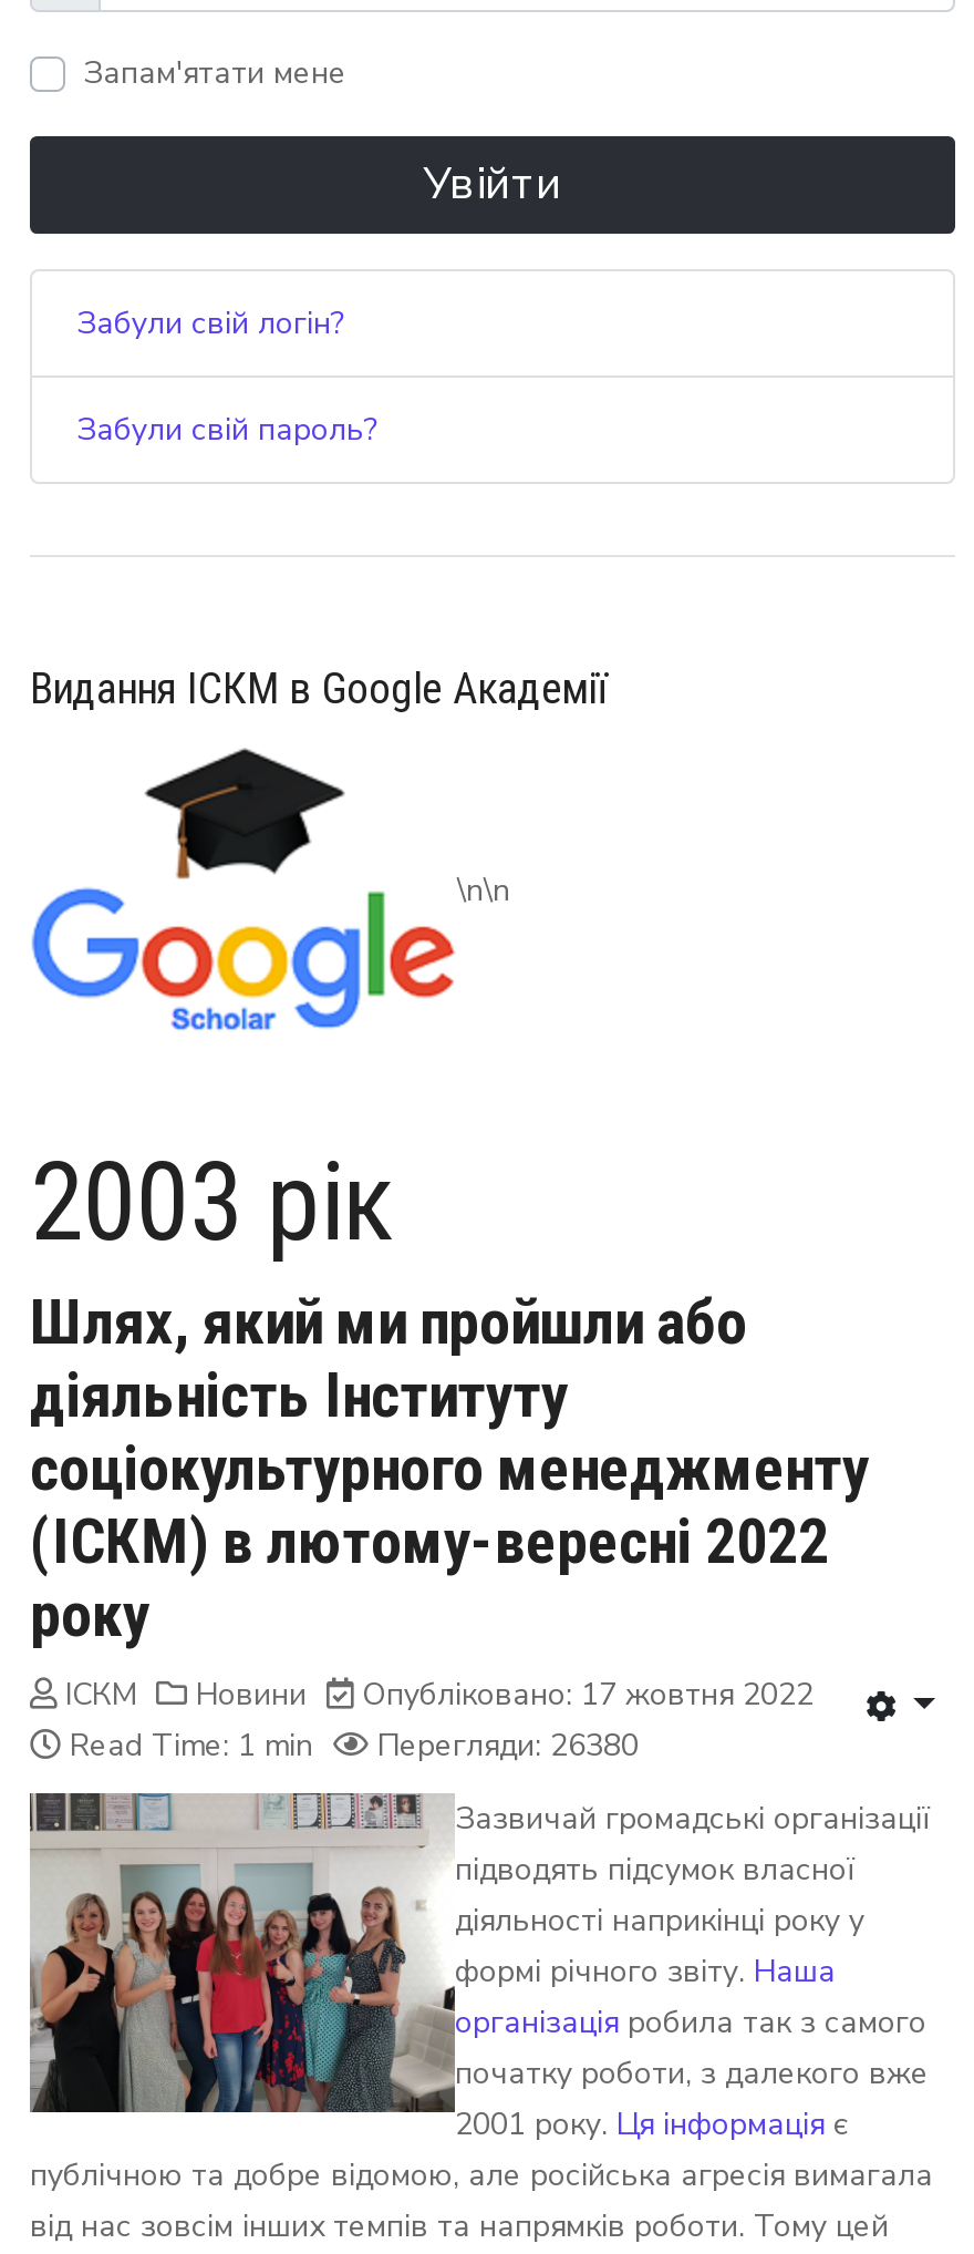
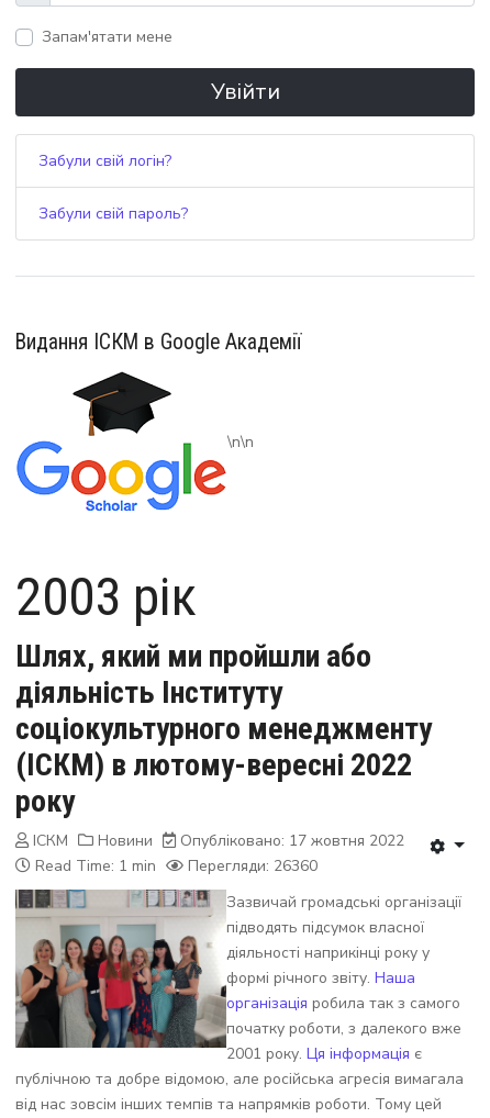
- Read Time: 1 min Перегляди: 26380
+ Read Time: 1 min Перегляди: 26360
